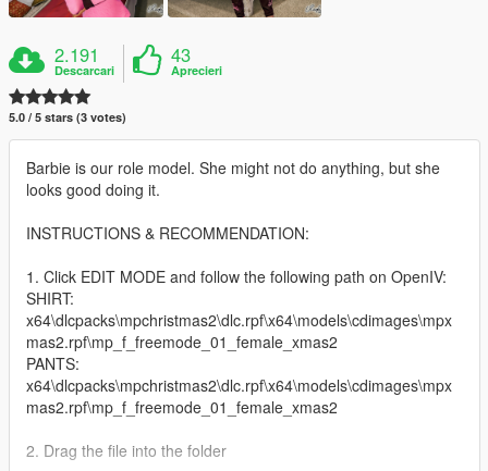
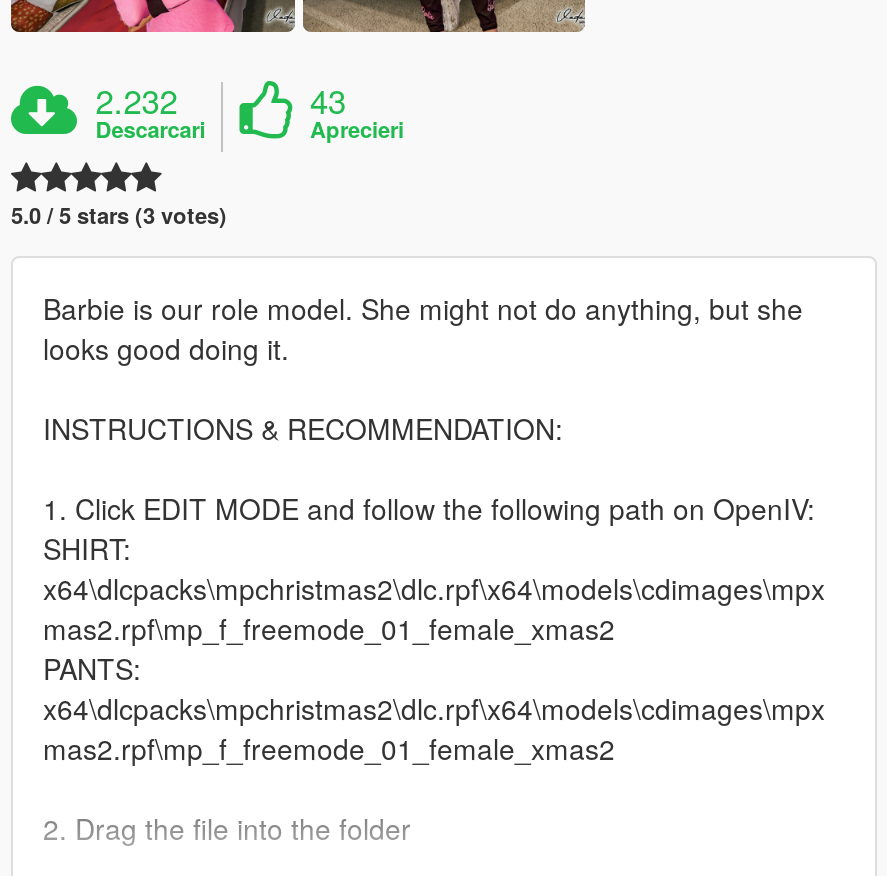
- 2.191
+ 2.232
